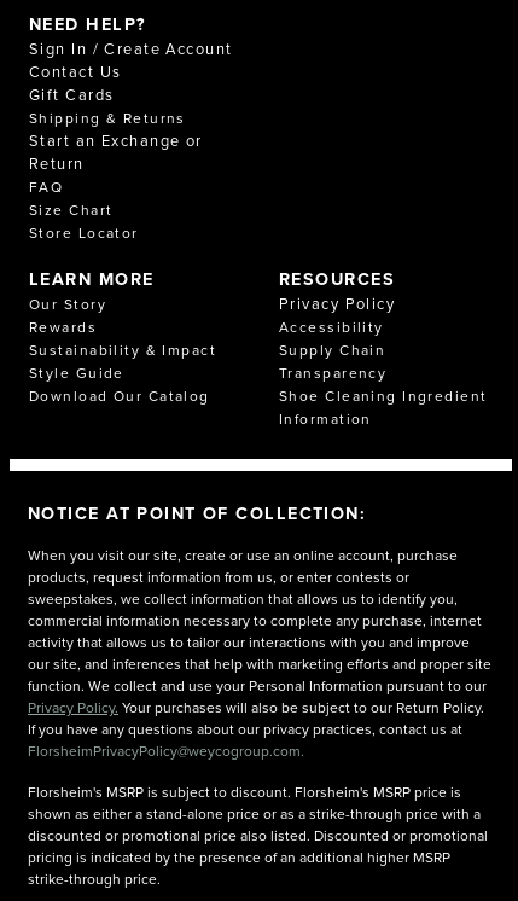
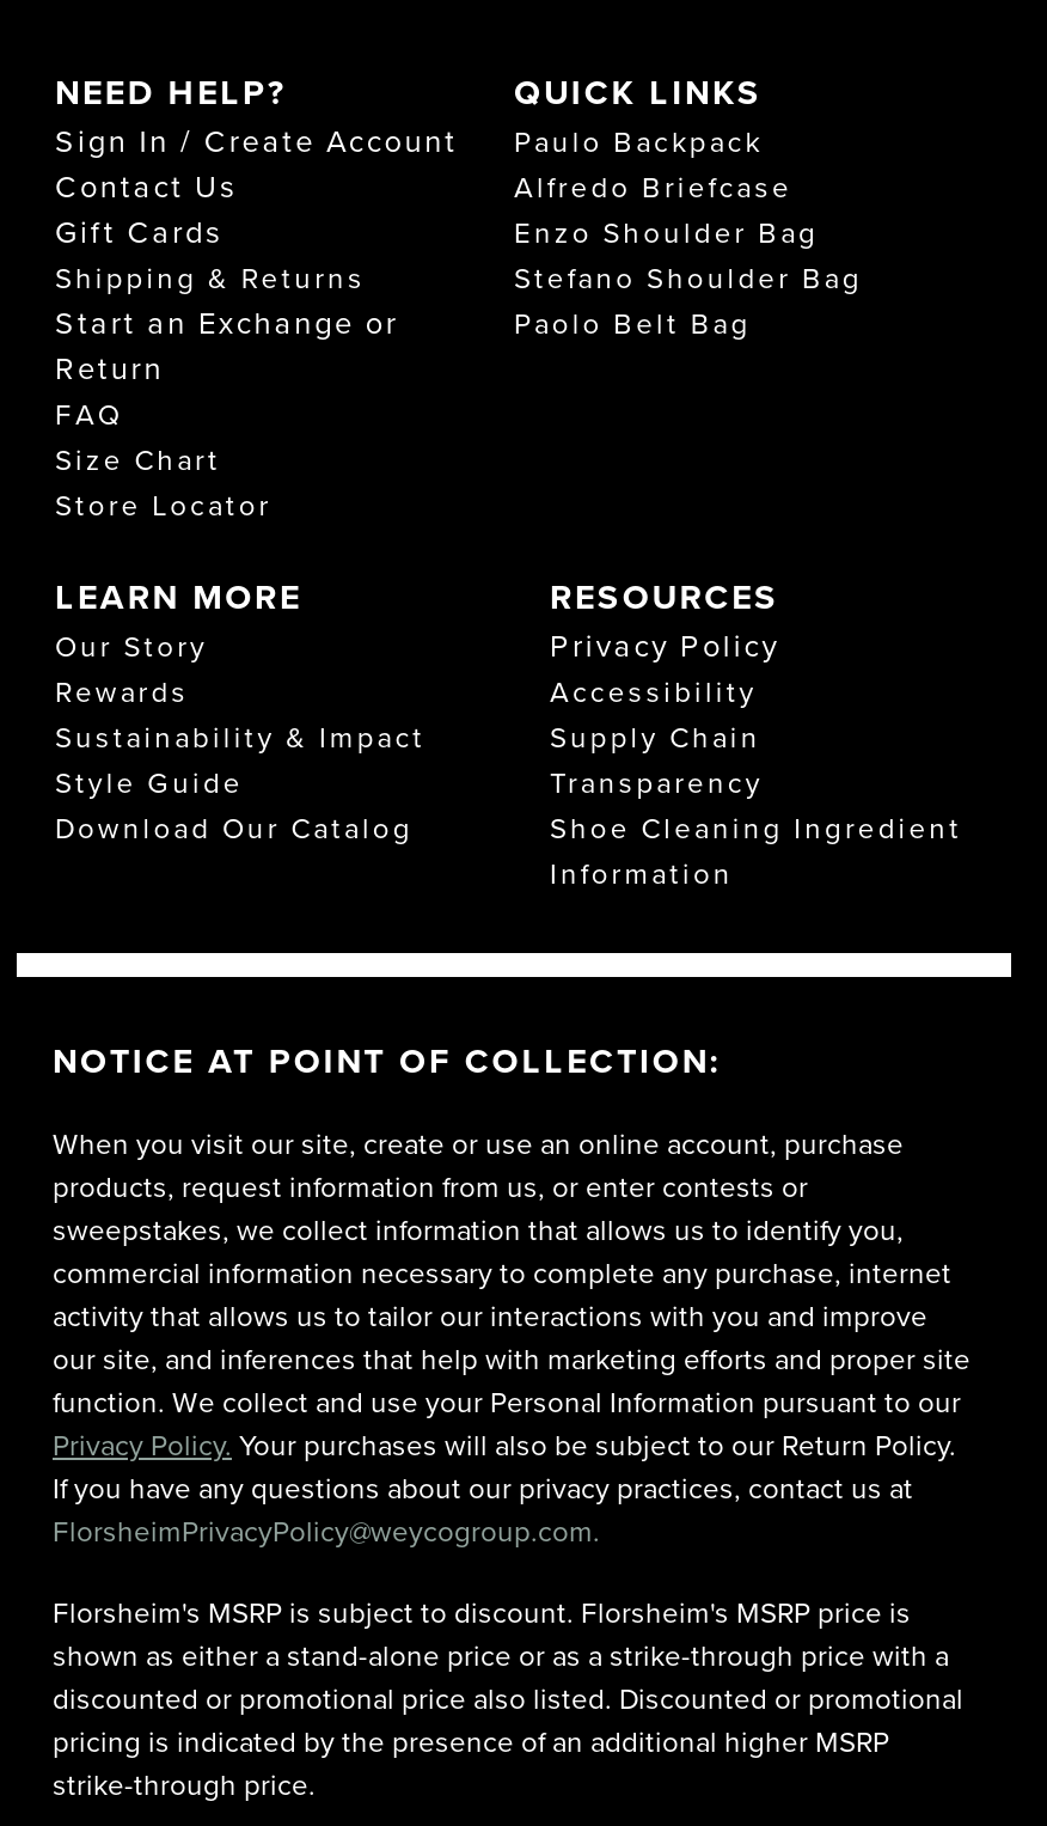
+ QUICK LINKS
+ Paulo Backpack
+ Alfredo Briefcase
+ Enzo Shoulder Bag
+ Stefano Shoulder Bag
+ Paolo Belt Bag
